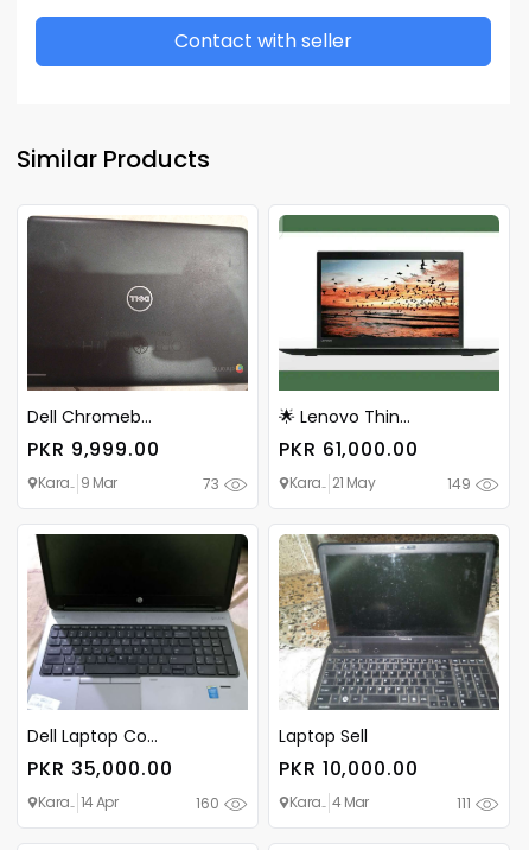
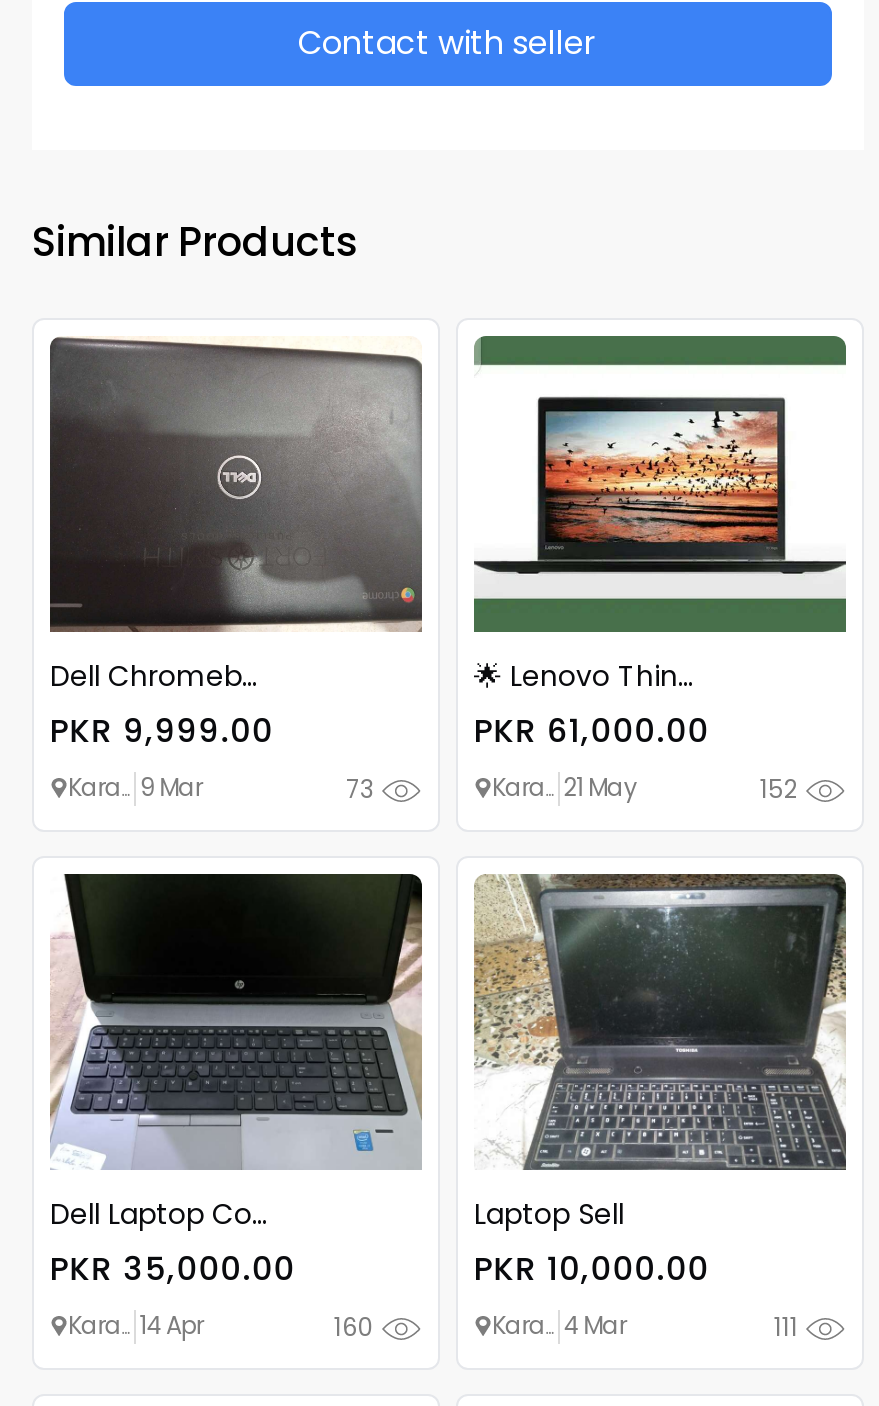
- 149
+ 152
